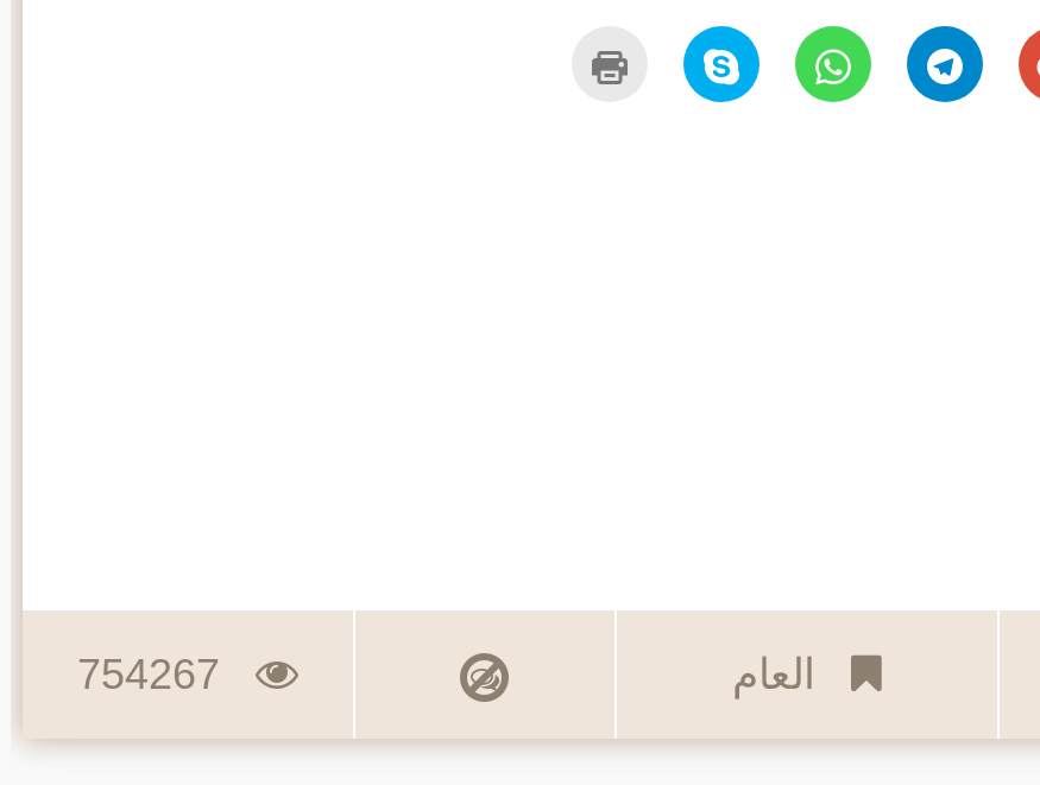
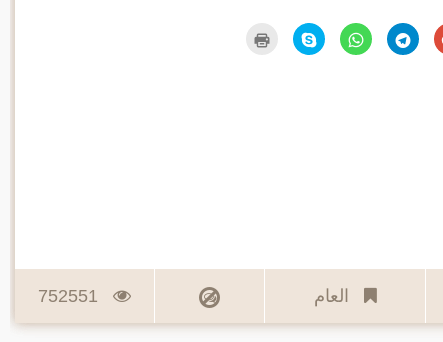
- 754267
+ 752551
